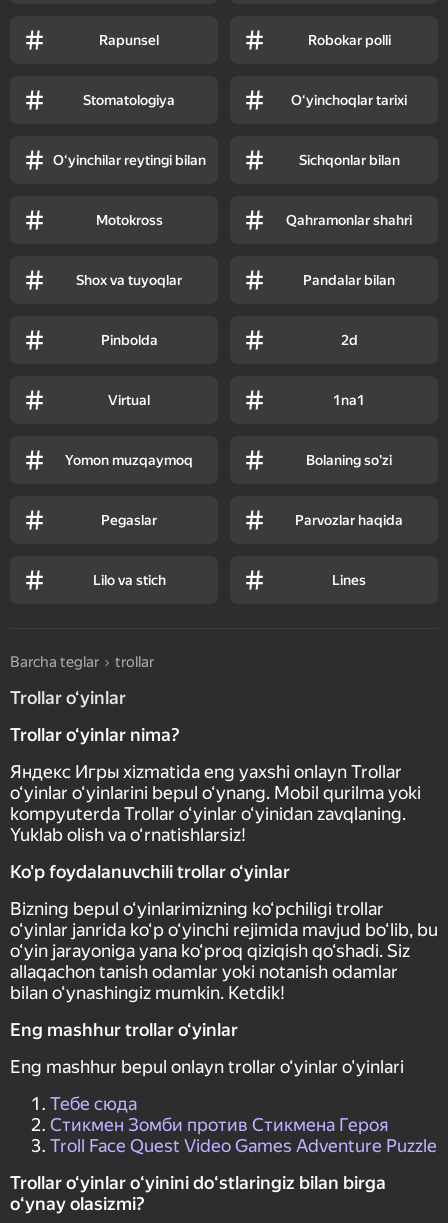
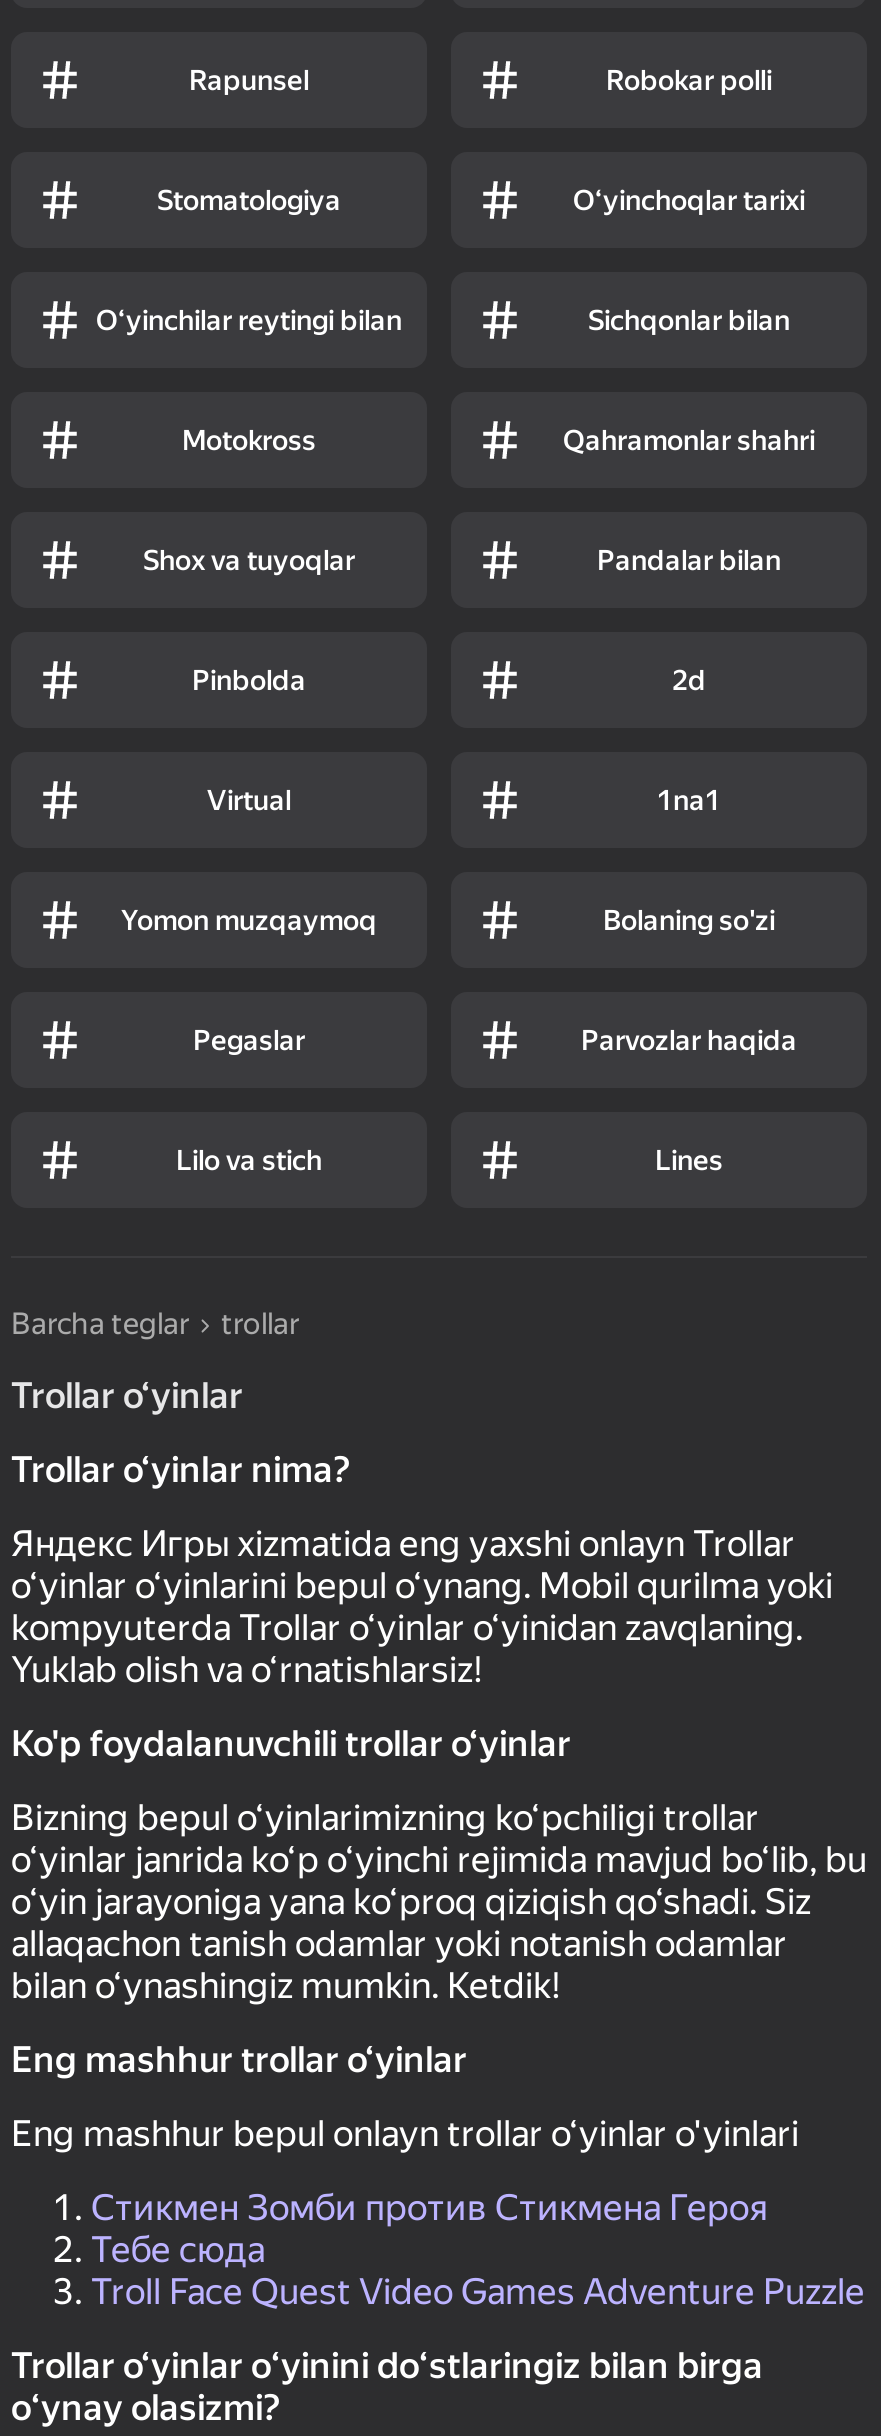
moved down: Тебе сюда

moved up: Стикмен Зомби против Стикмена Героя
